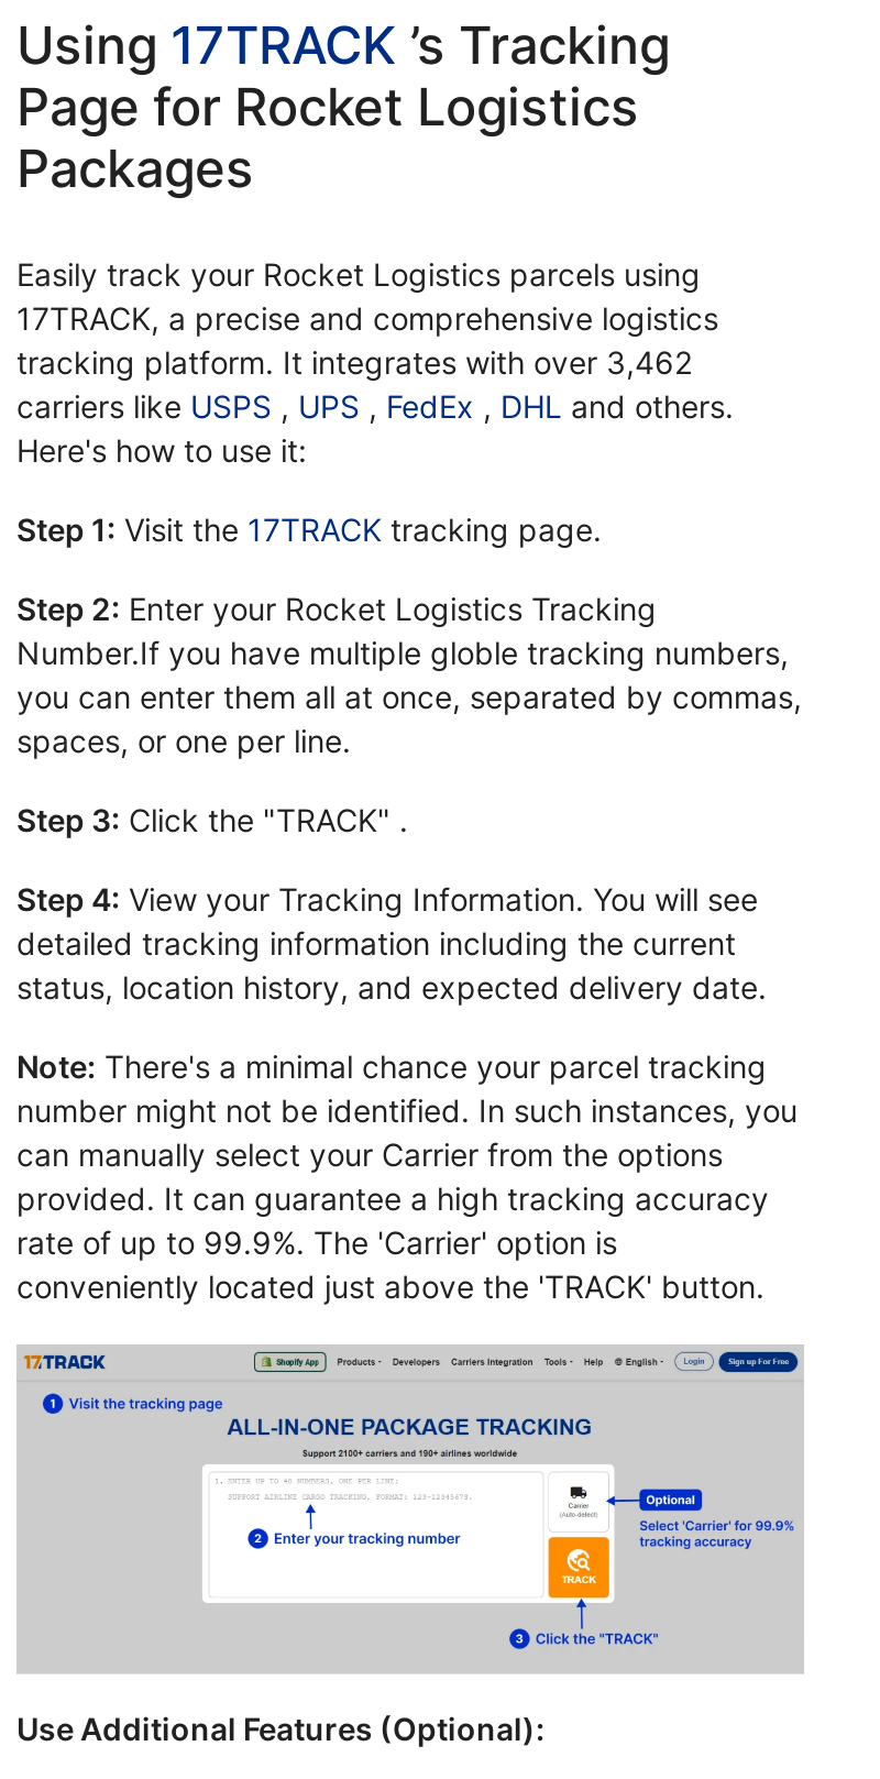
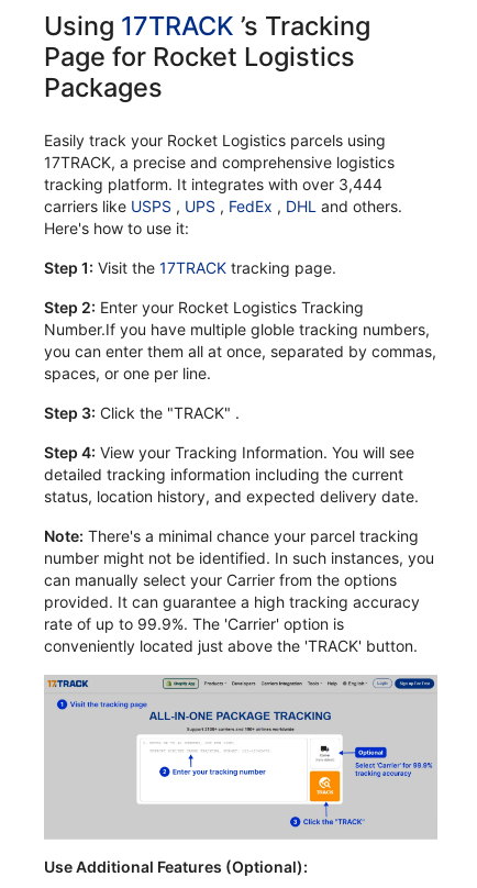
- tracking platform. It integrates with over 3,462
+ tracking platform. It integrates with over 3,444
